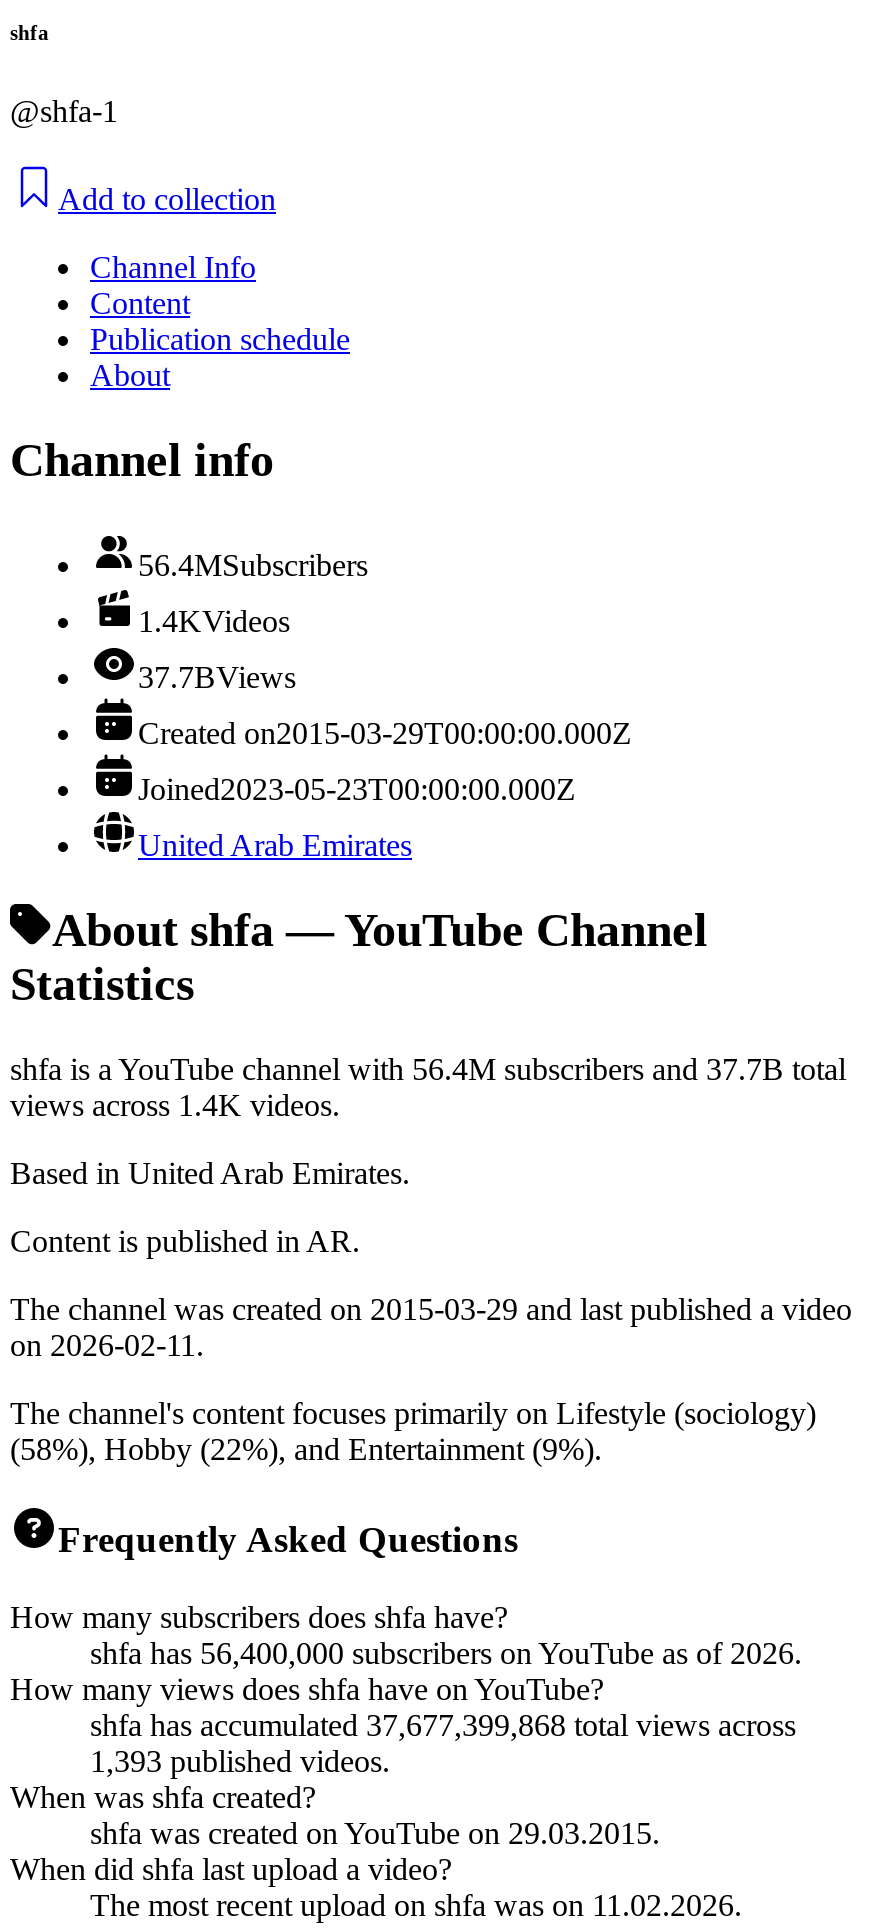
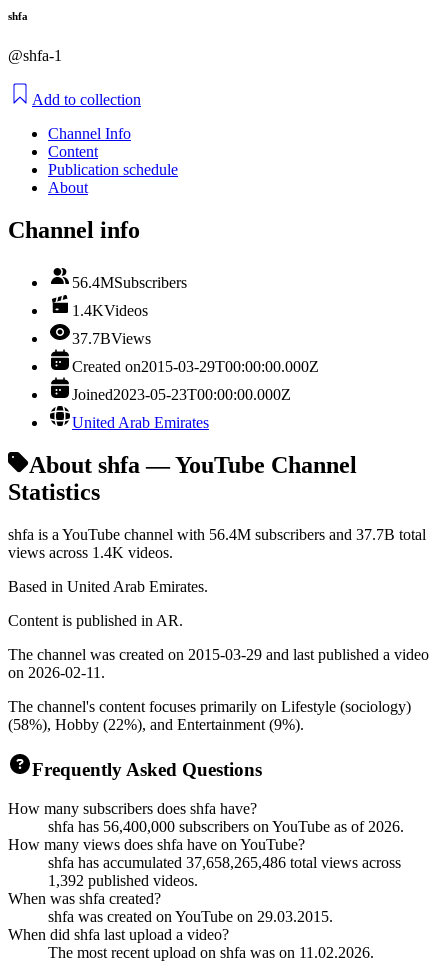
- shfa has accumulated 37,677,399,868 total views across
+ shfa has accumulated 37,658,265,486 total views across

- 1,393 published videos.
+ 1,392 published videos.
